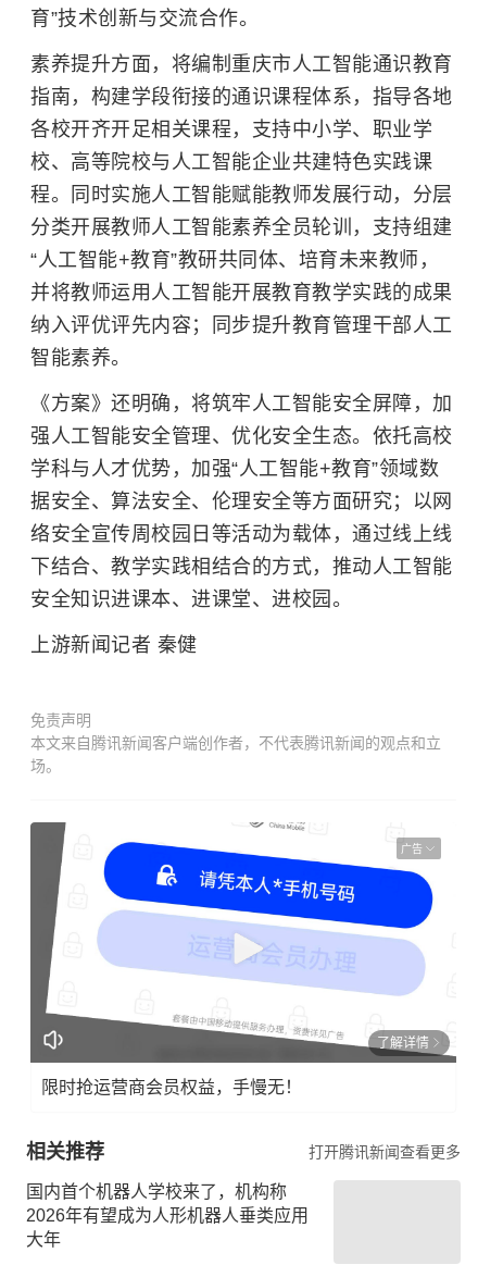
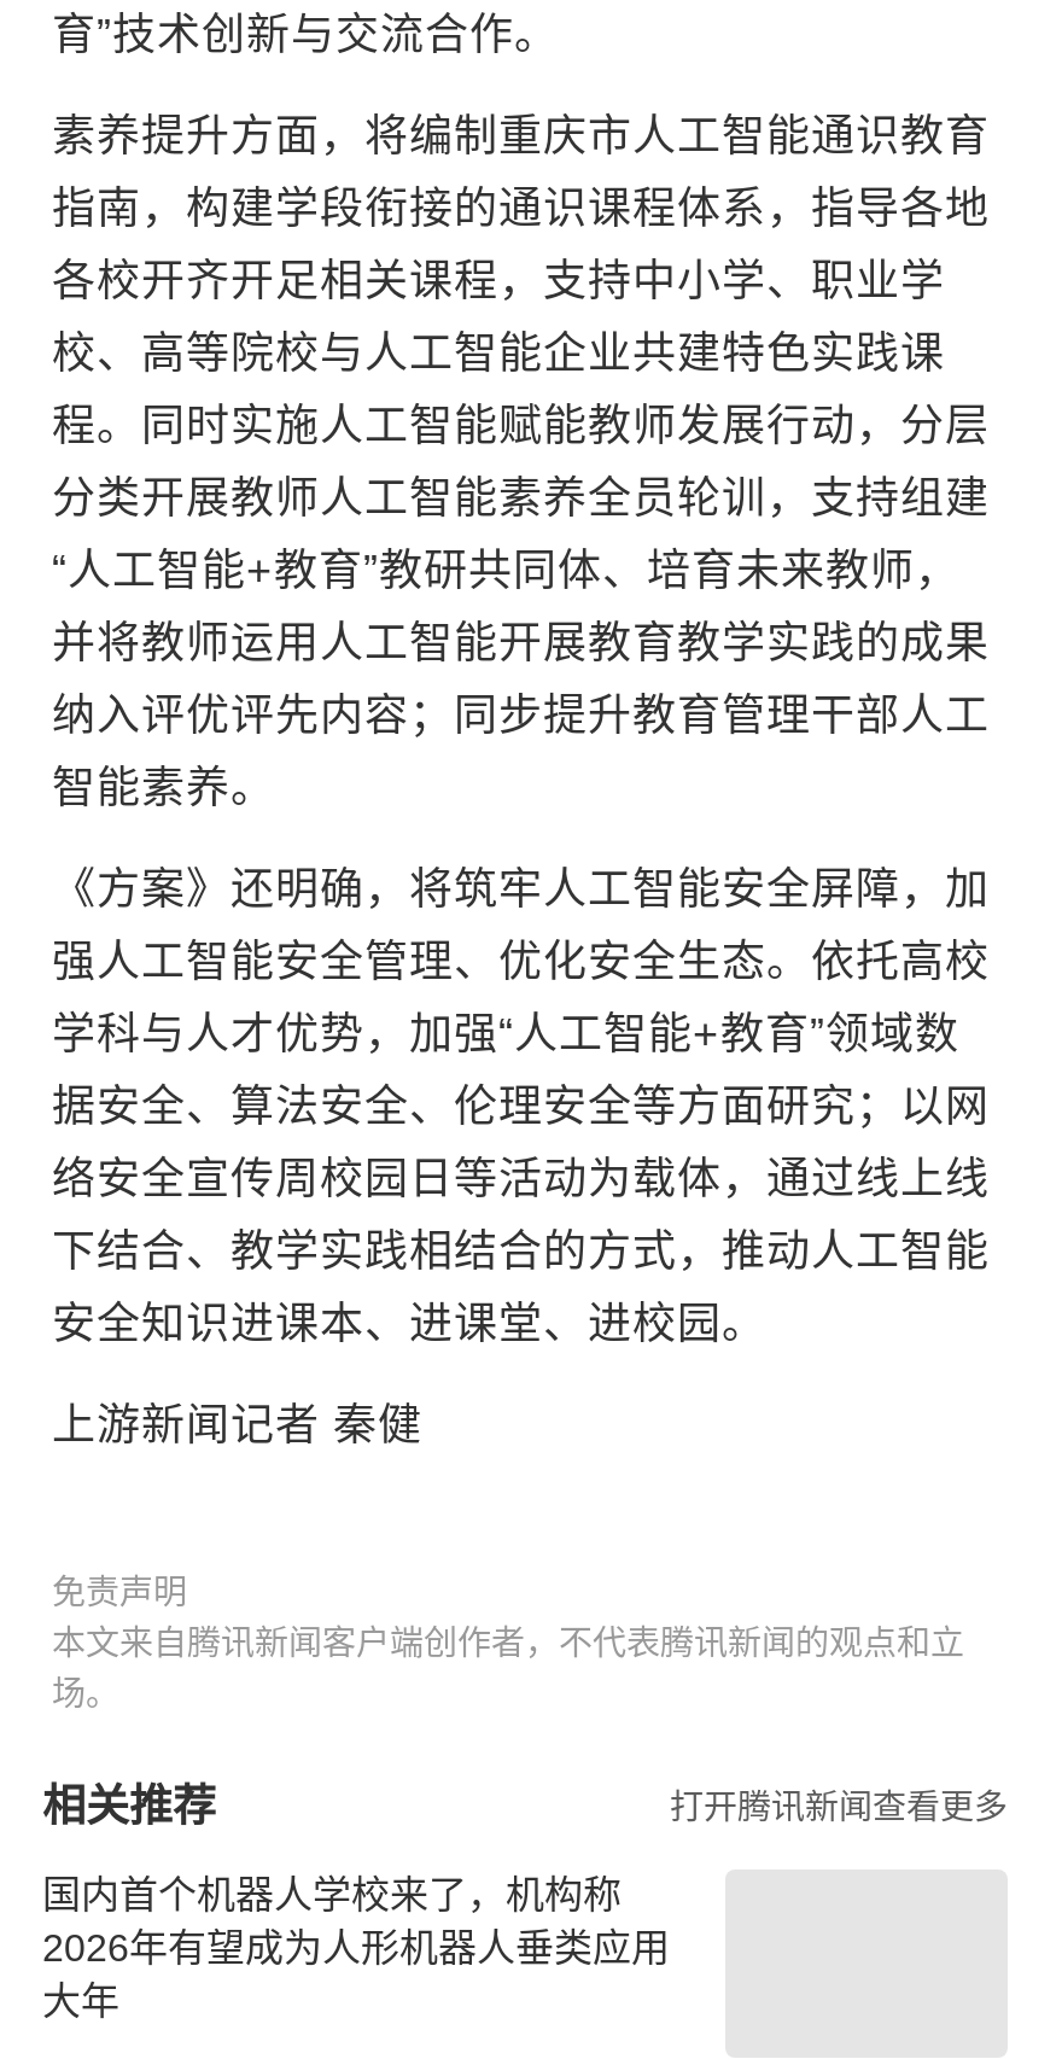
- [image]
- 广告

- 了解详情
- 限时抢运营商会员权益，手慢无！
